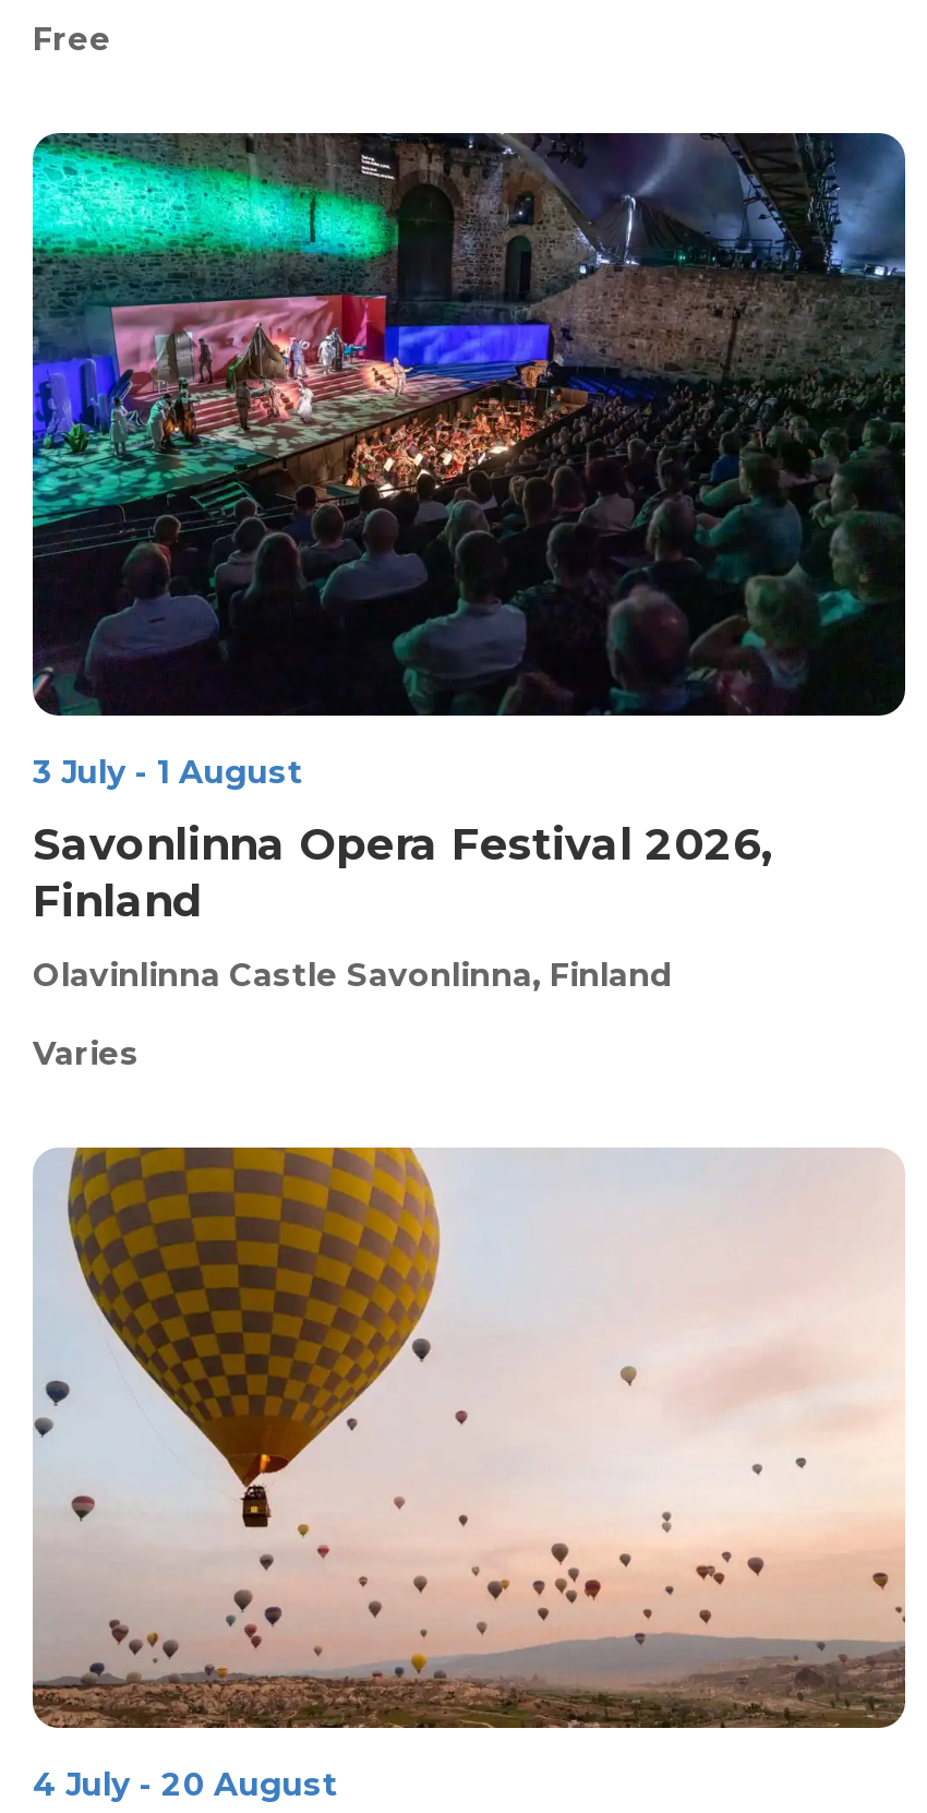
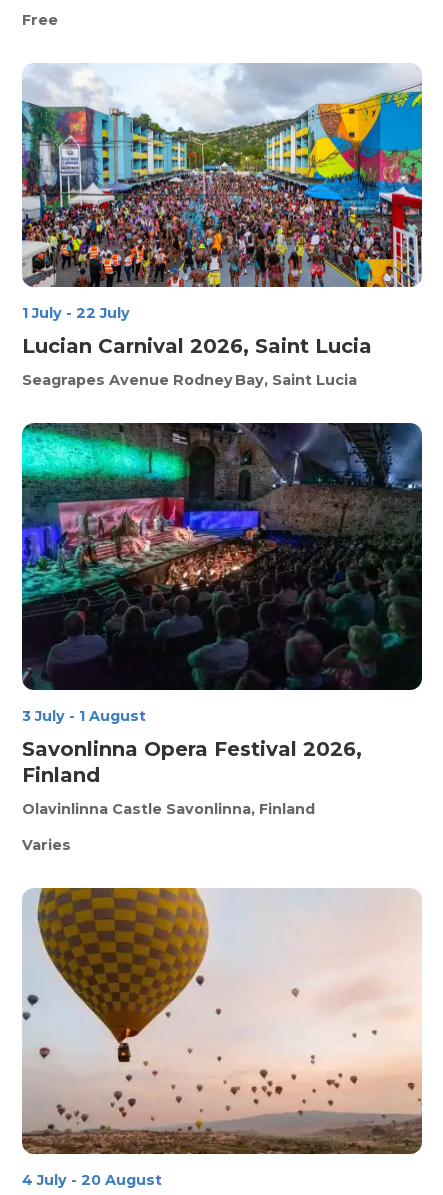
+ [image]
+ 1 July - 22 July

+ Lucian Carnival 2026, Saint Lucia

+ Seagrapes Avenue Rodney Bay, Saint Lucia
